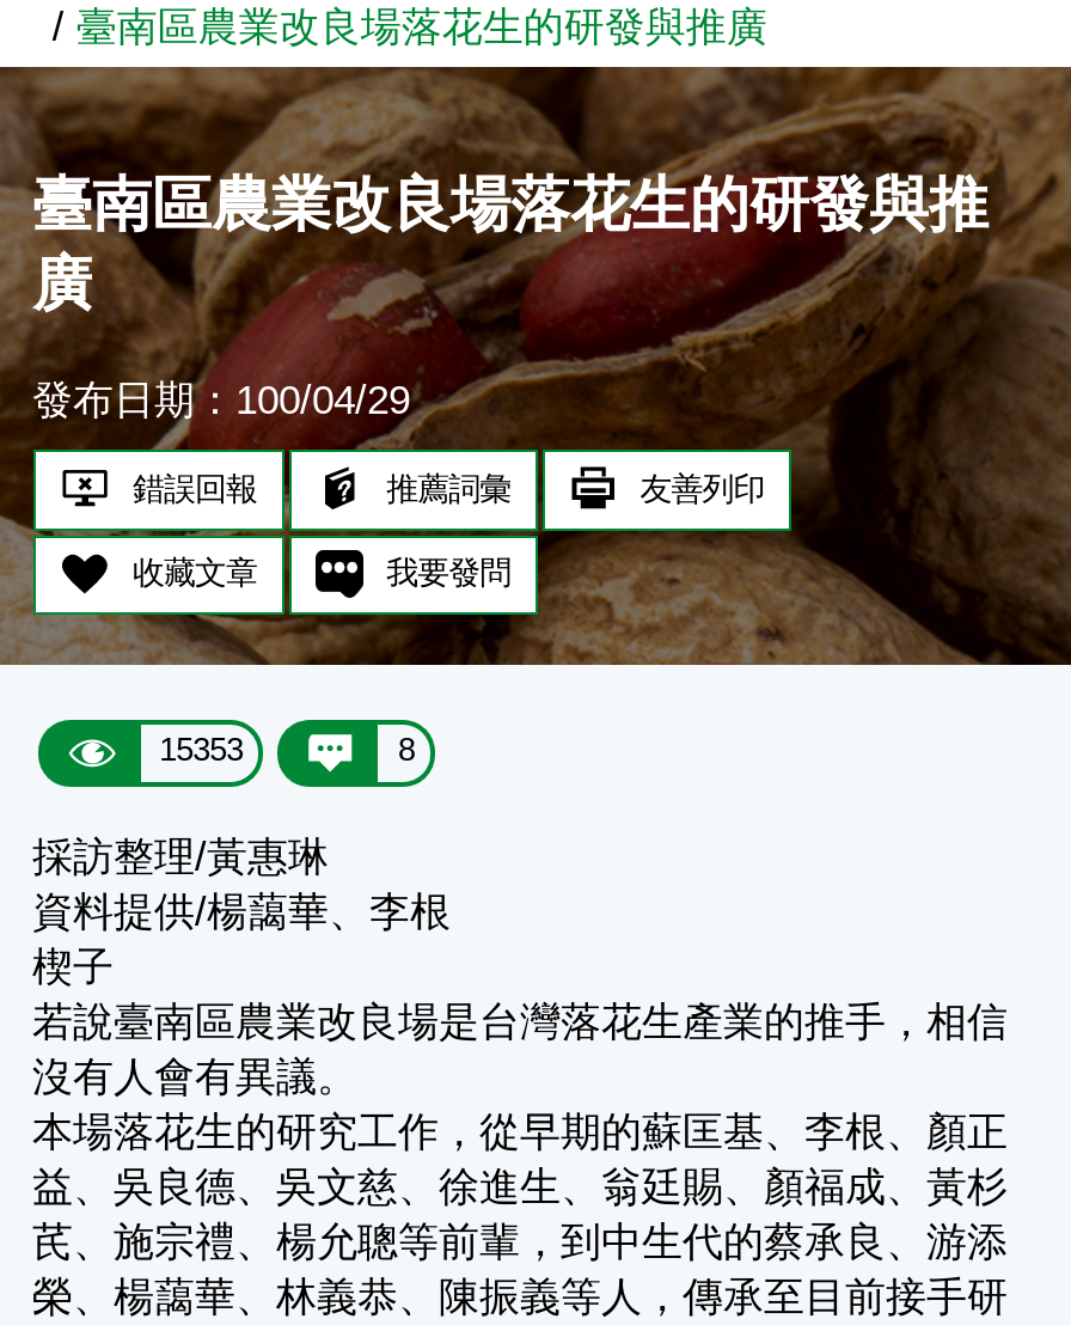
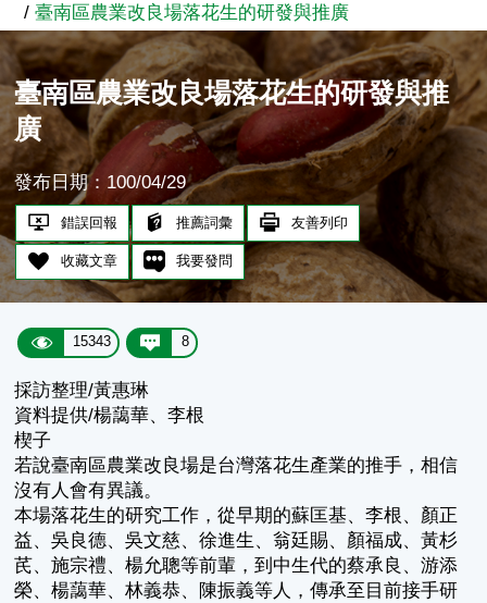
- 15353
+ 15343
